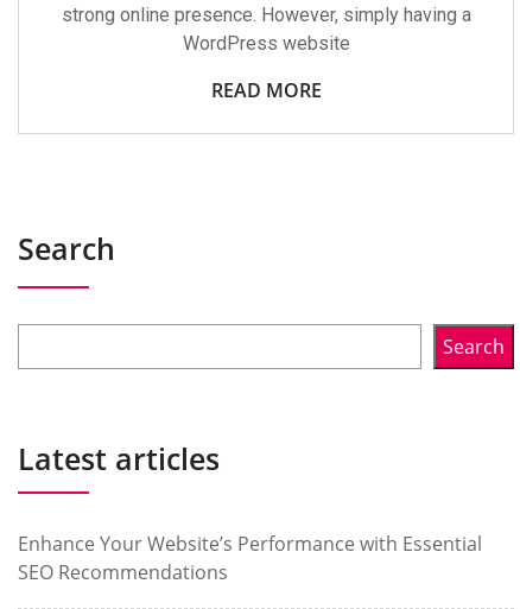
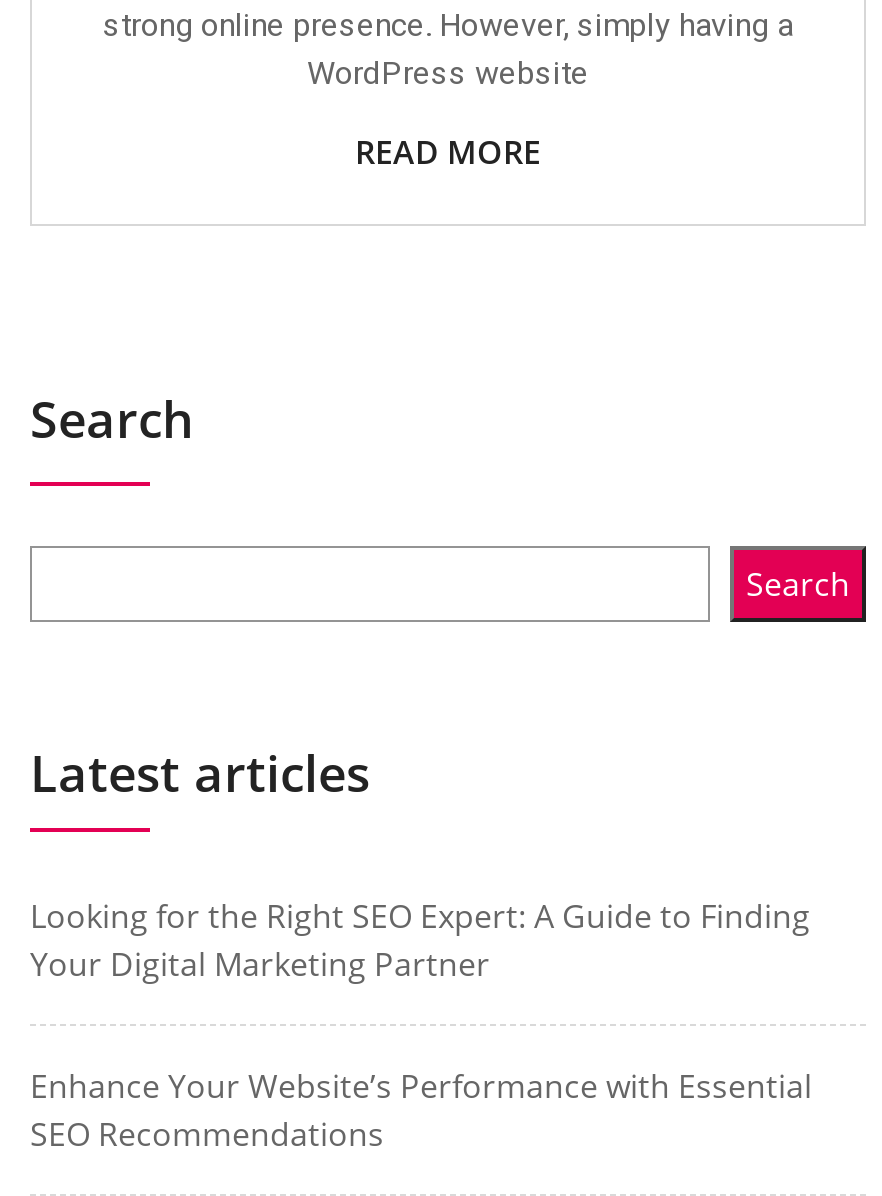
+ Looking for the Right SEO Expert: A Guide to Finding
+ Your Digital Marketing Partner
